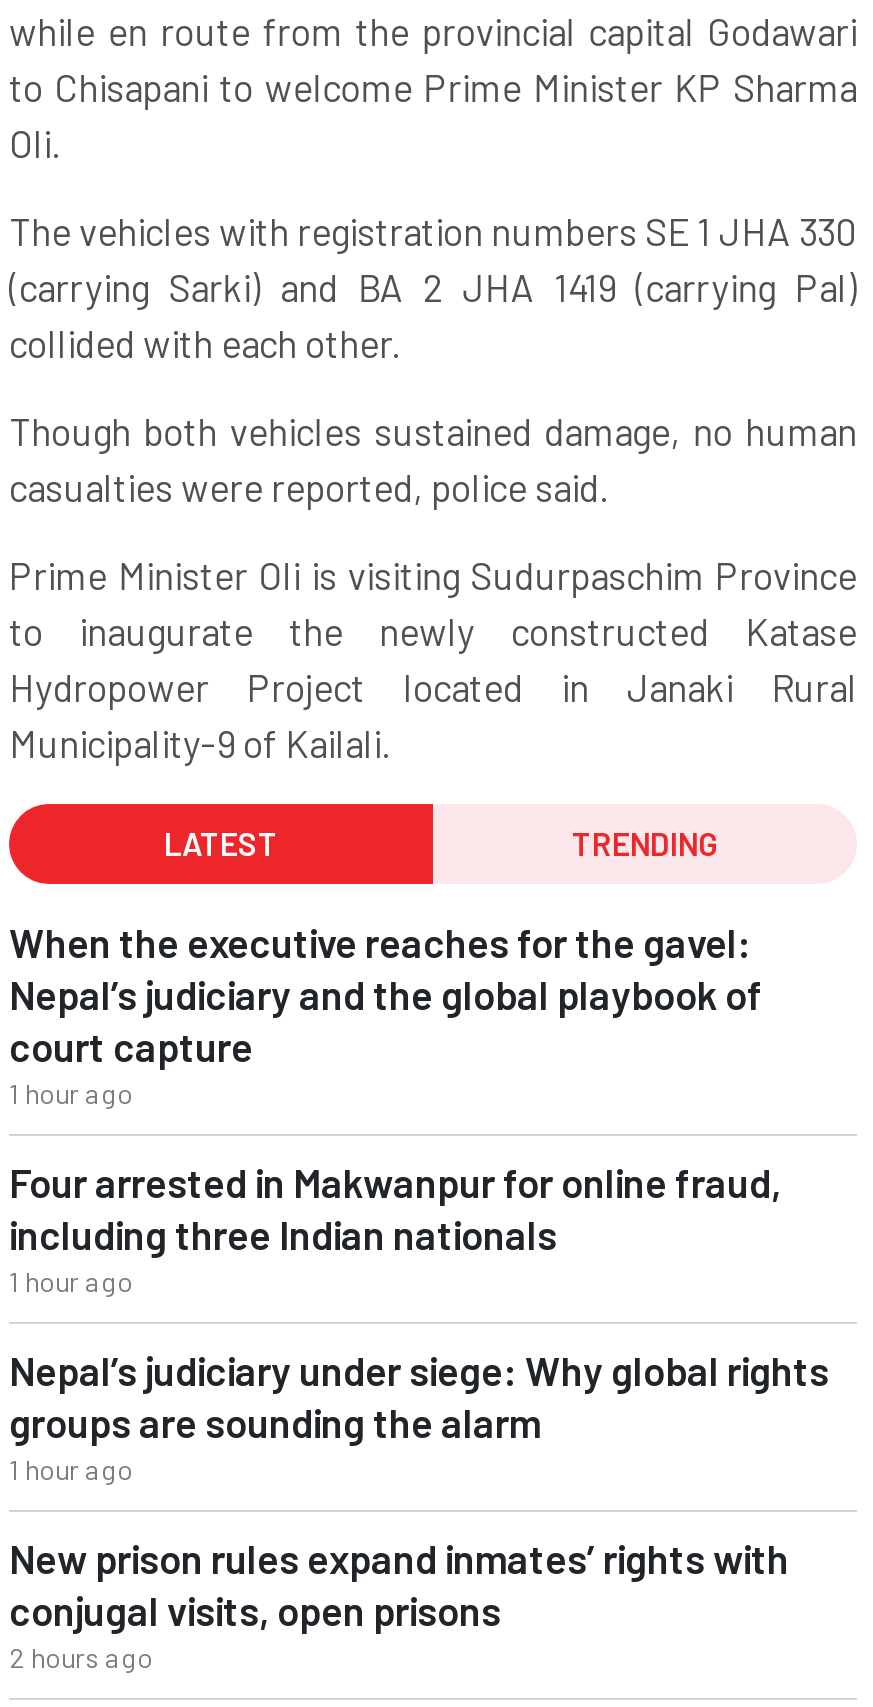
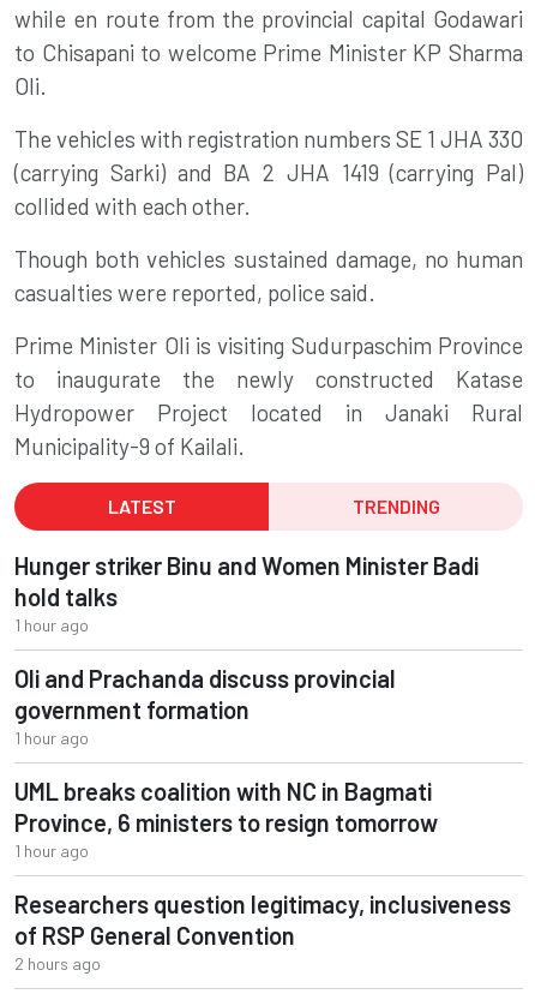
- When the executive reaches for the gavel:
- Nepal’s judiciary and the global playbook of
- court capture
+ Hunger striker Binu and Women Minister Badi
+ hold talks

- Four arrested in Makwanpur for online fraud,
- including three Indian nationals
+ Oli and Prachanda discuss provincial
+ government formation

- Nepal’s judiciary under siege: Why global rights
- groups are sounding the alarm
+ UML breaks coalition with NC in Bagmati
+ Province, 6 ministers to resign tomorrow

- New prison rules expand inmates’ rights with
- conjugal visits, open prisons
+ Researchers question legitimacy, inclusiveness
+ of RSP General Convention
